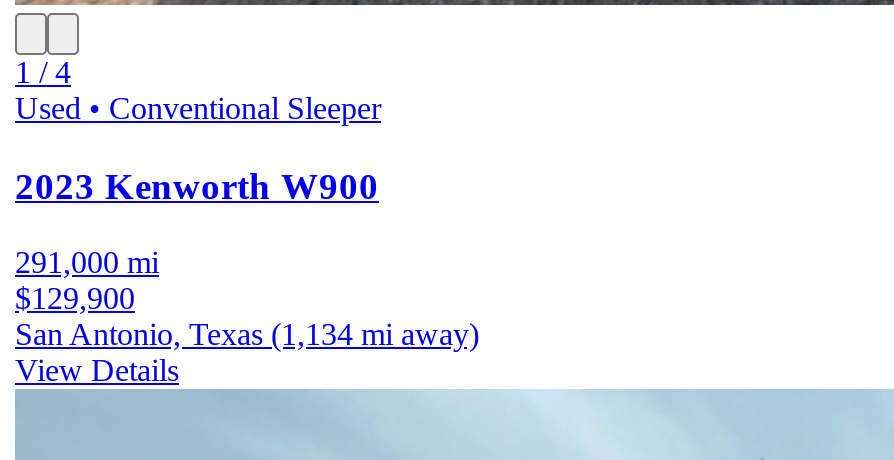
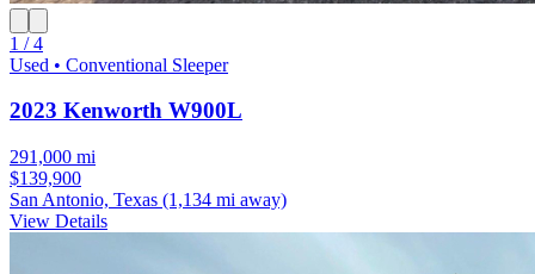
- 2023 Kenworth W900
+ 2023 Kenworth W900L

- $129,900
+ $139,900
